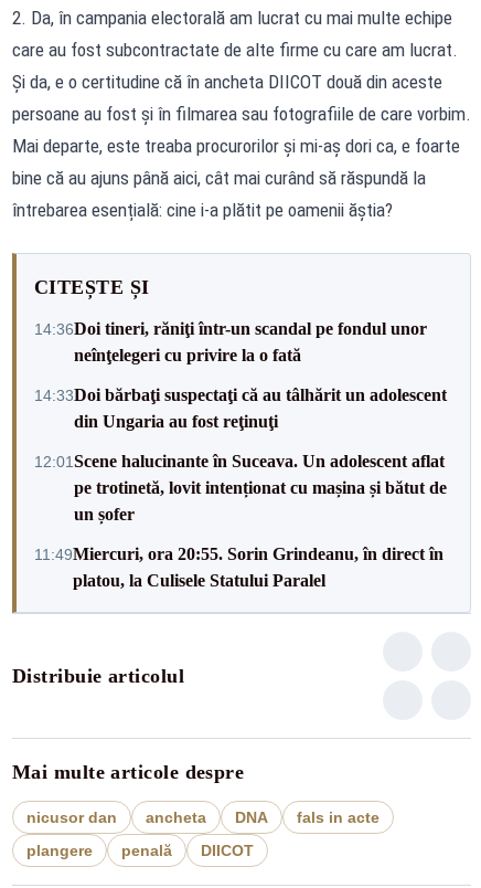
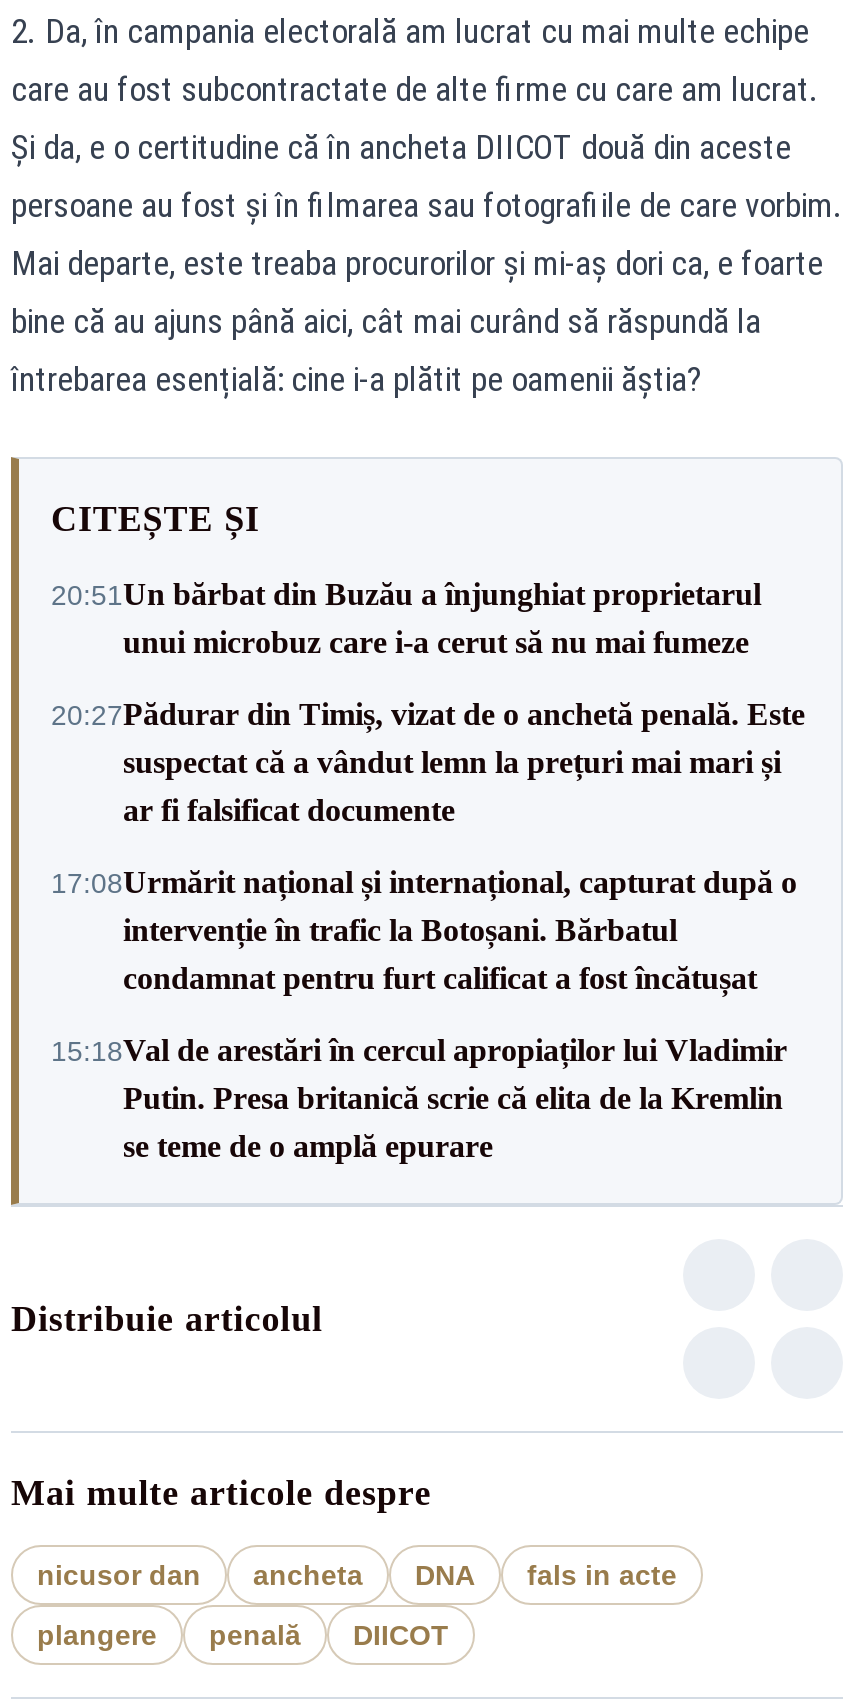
- 14:36Doi tineri, răniţi într-un scandal pe fondul unor
- neînţelegeri cu privire la o fată
+ 20:51Un bărbat din Buzău a înjunghiat proprietarul
+ unui microbuz care i-a cerut să nu mai fumeze

- 14:33Doi bărbaţi suspectaţi că au tâlhărit un adolescent
- din Ungaria au fost reţinuţi
+ 20:27Pădurar din Timiș, vizat de o anchetă penală. Este
+ suspectat că a vândut lemn la prețuri mai mari și
+ ar fi falsificat documente

- 12:01Scene halucinante în Suceava. Un adolescent aflat
- pe trotinetă, lovit intenționat cu mașina și bătut de
- un șofer
+ 17:08Urmărit național și internațional, capturat după o
+ intervenție în trafic la Botoșani. Bărbatul
+ condamnat pentru furt calificat a fost încătușat

- 11:49Miercuri, ora 20:55. Sorin Grindeanu, în direct în
- platou, la Culisele Statului Paralel
+ 15:18Val de arestări în cercul apropiaților lui Vladimir
+ Putin. Presa britanică scrie că elita de la Kremlin
+ se teme de o amplă epurare
